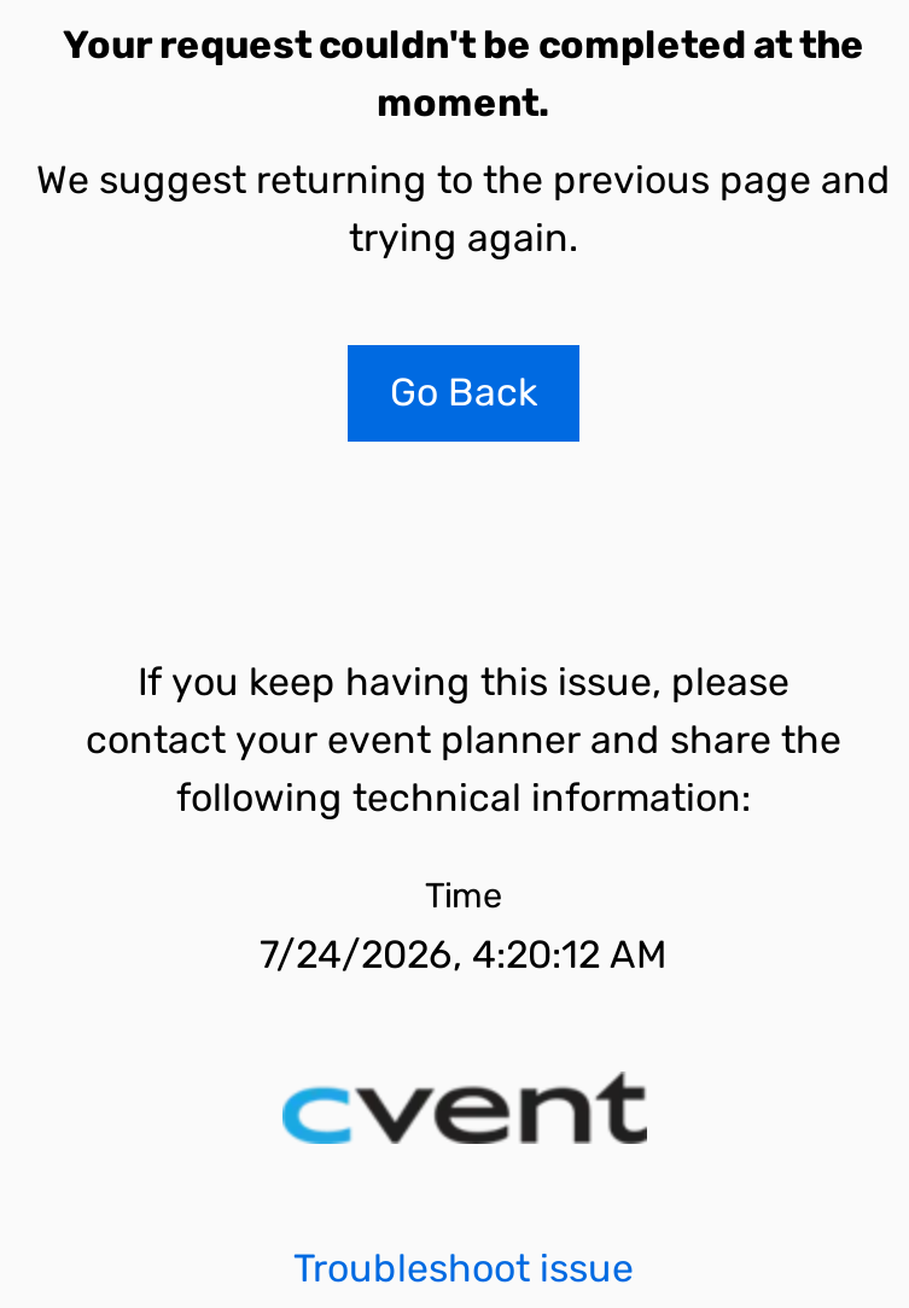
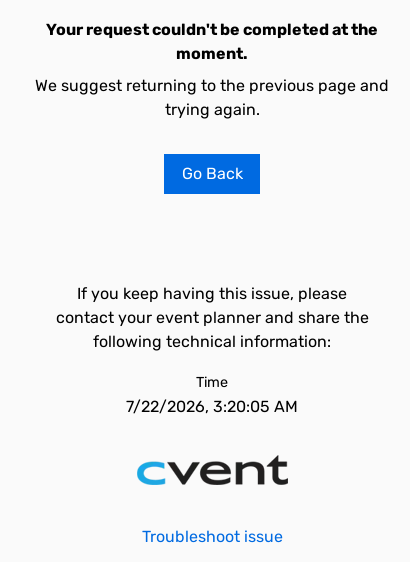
- 7/24/2026, 4:20:12 AM
+ 7/22/2026, 3:20:05 AM
